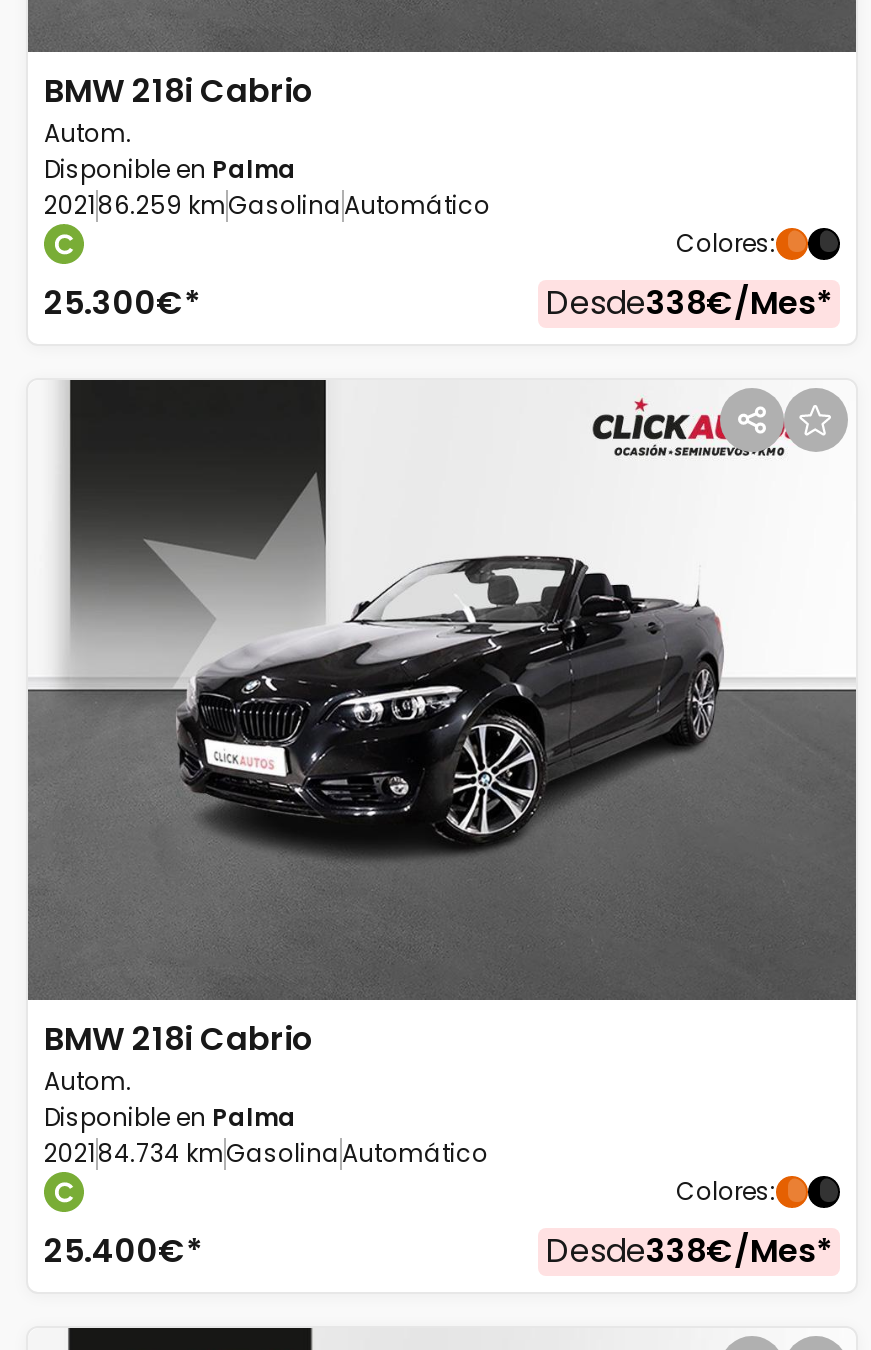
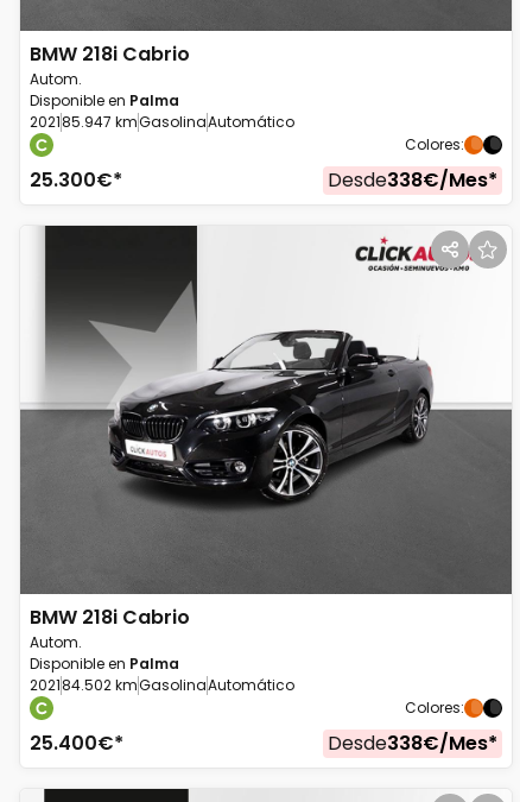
- 2021 86.259 kmGasolina Automático
+ 2021 85.947 kmGasolina Automático

- 2021 84.734 kmGasolina Automático
+ 2021 84.502 kmGasolina Automático
